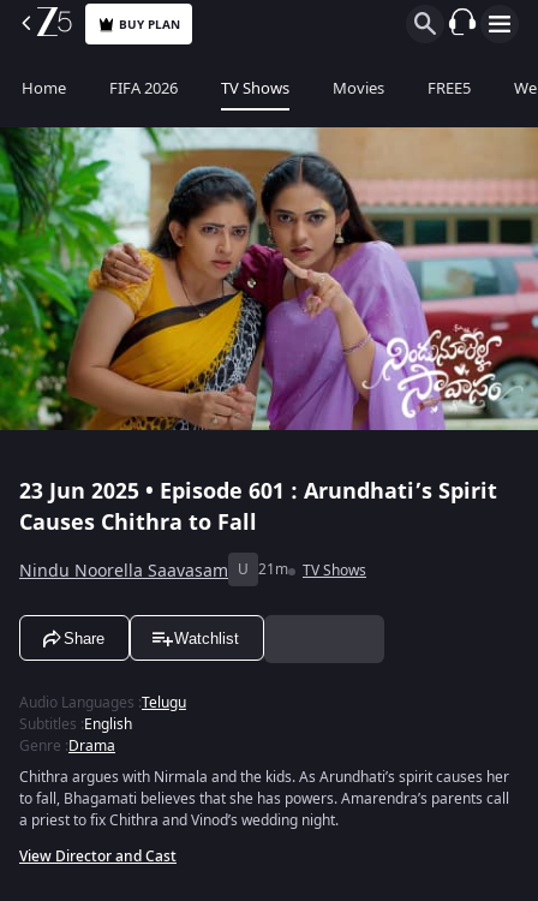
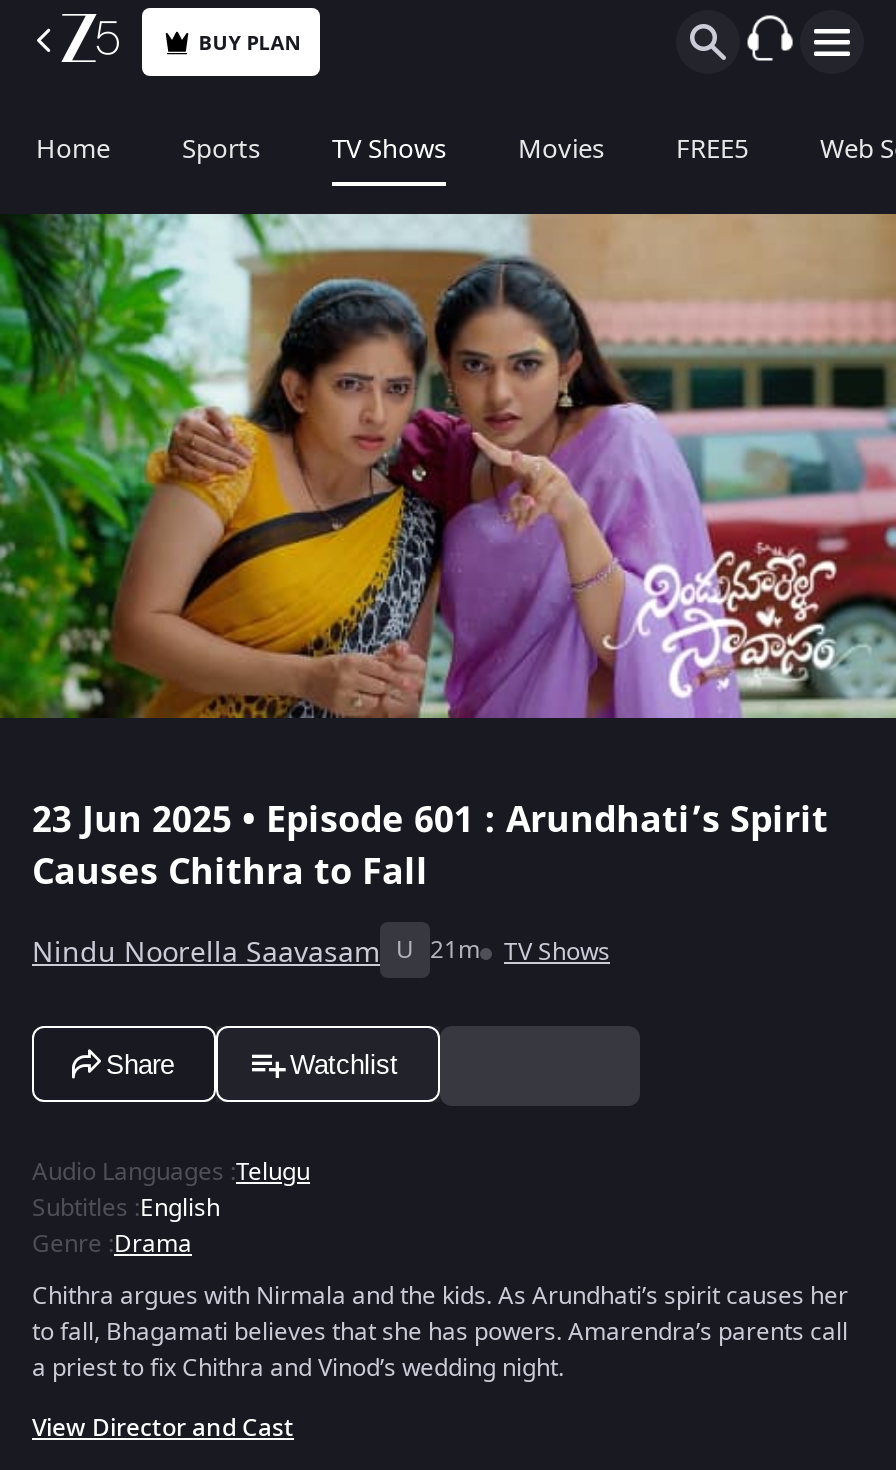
- FIFA 2026
+ Sports
